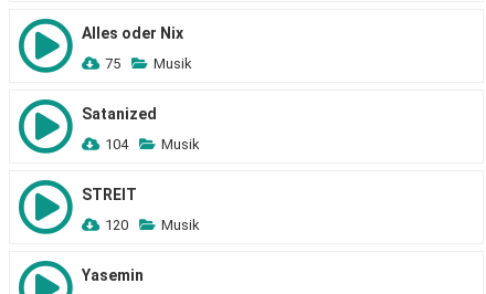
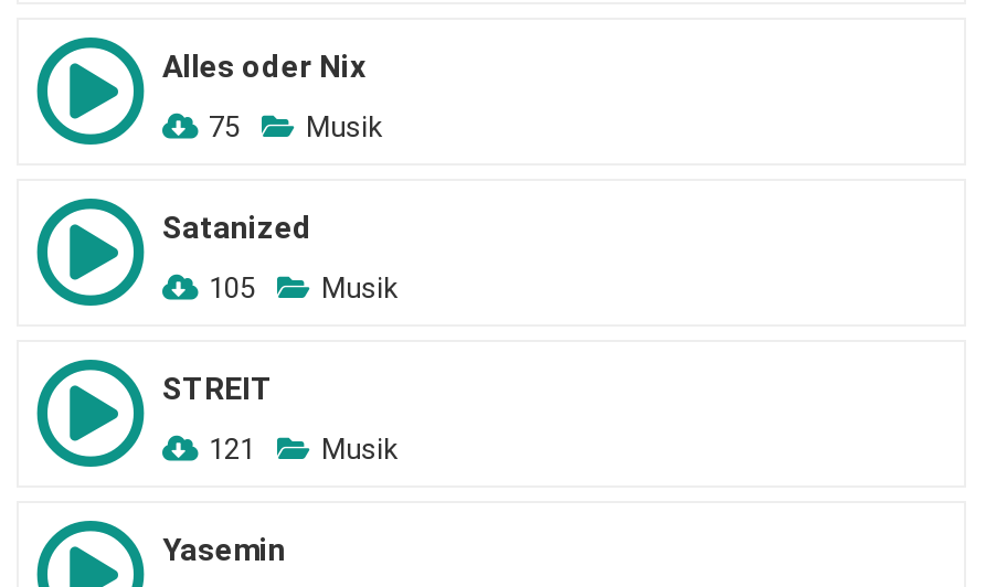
- 104 Musik
+ 105 Musik

- 120 Musik
+ 121 Musik
